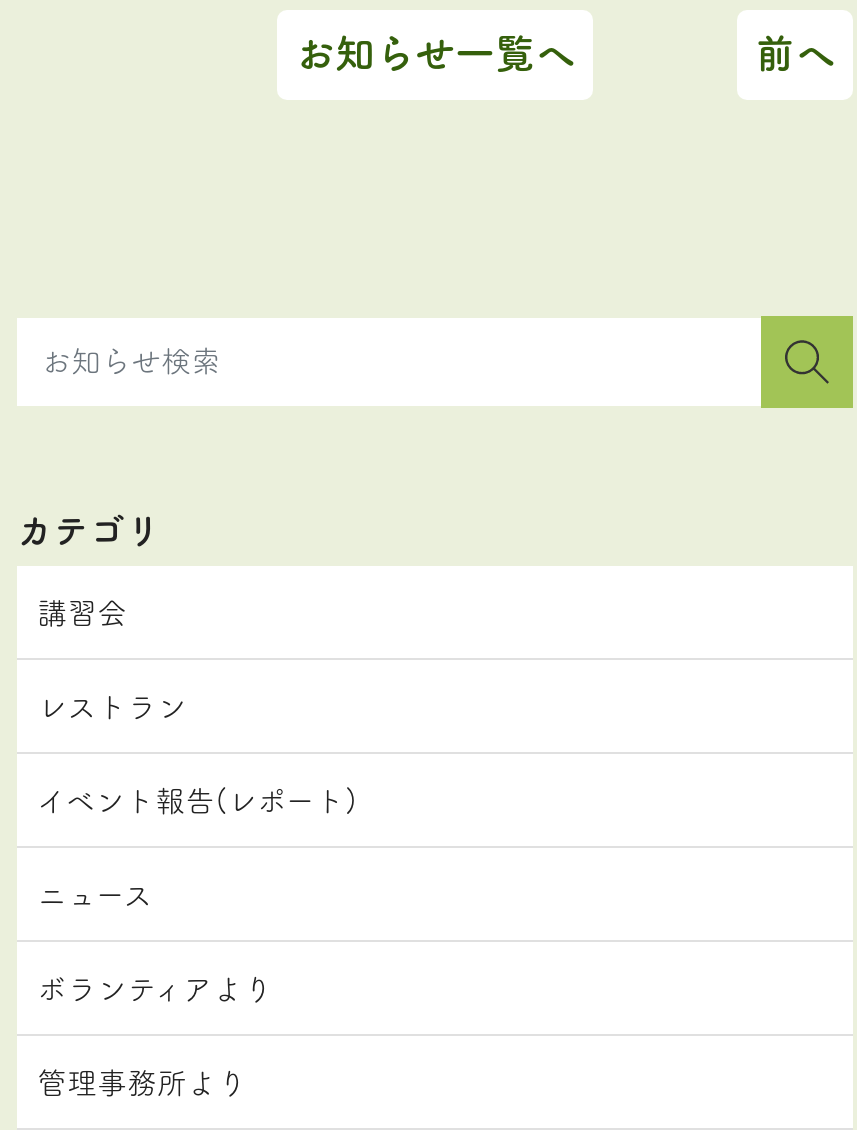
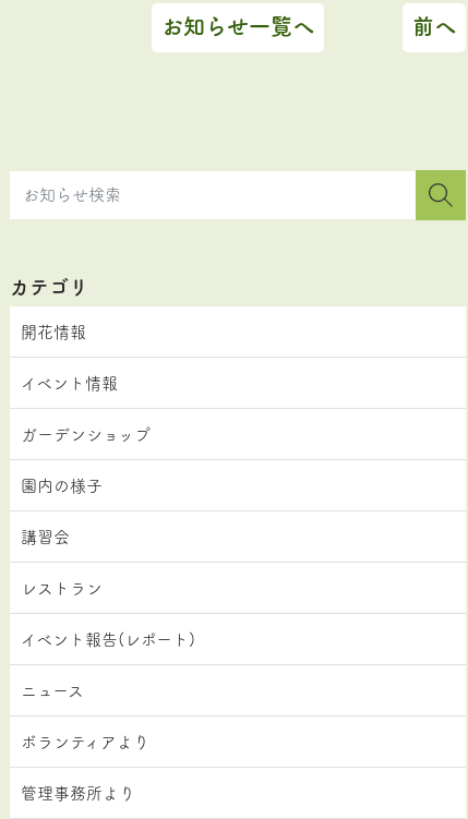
+ 開花情報
+ イベント情報
+ ガーデンショップ
+ 園内の様子
